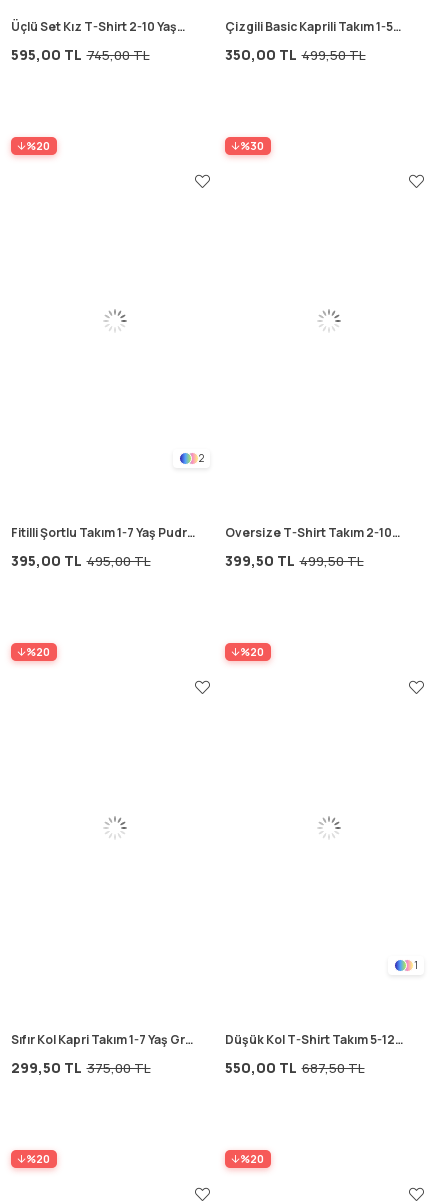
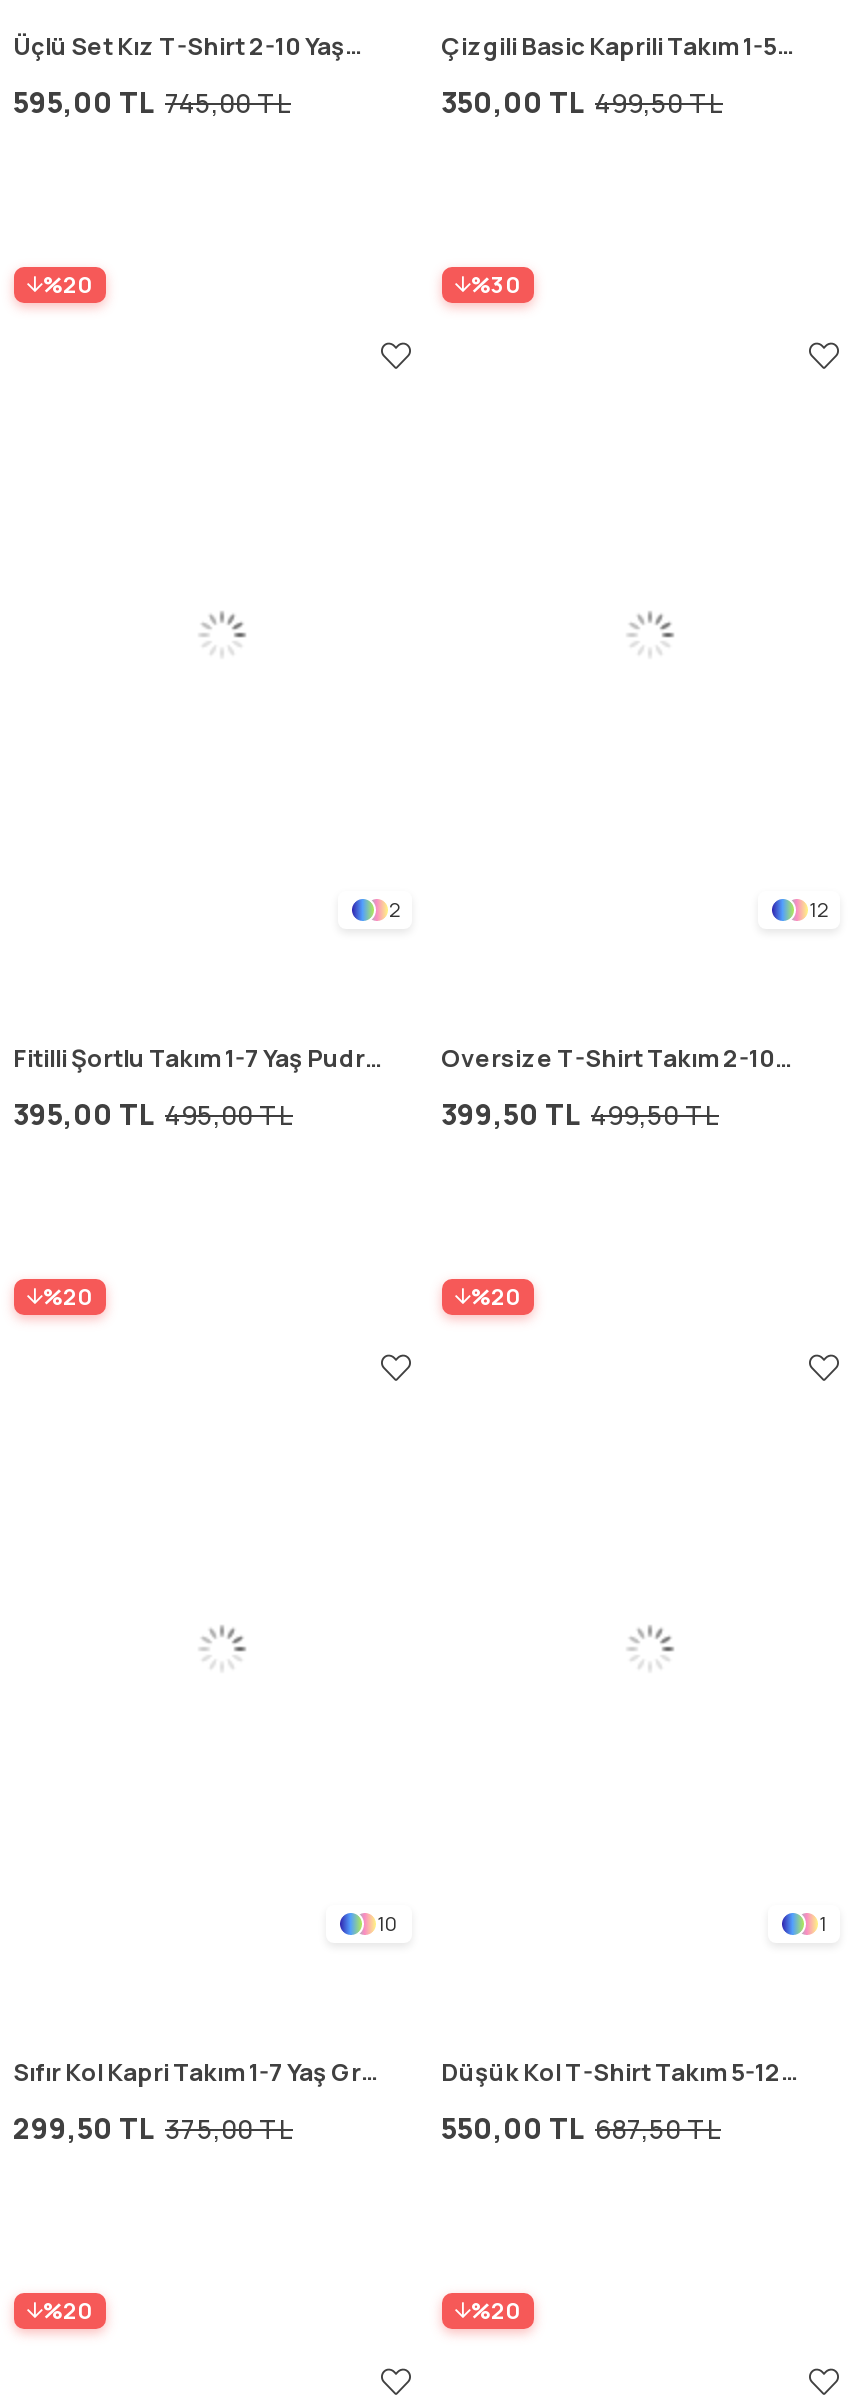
+ 12

+ 10
